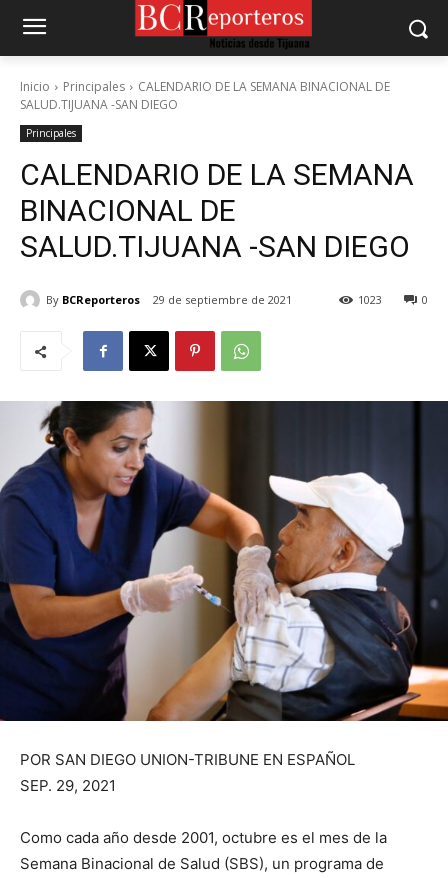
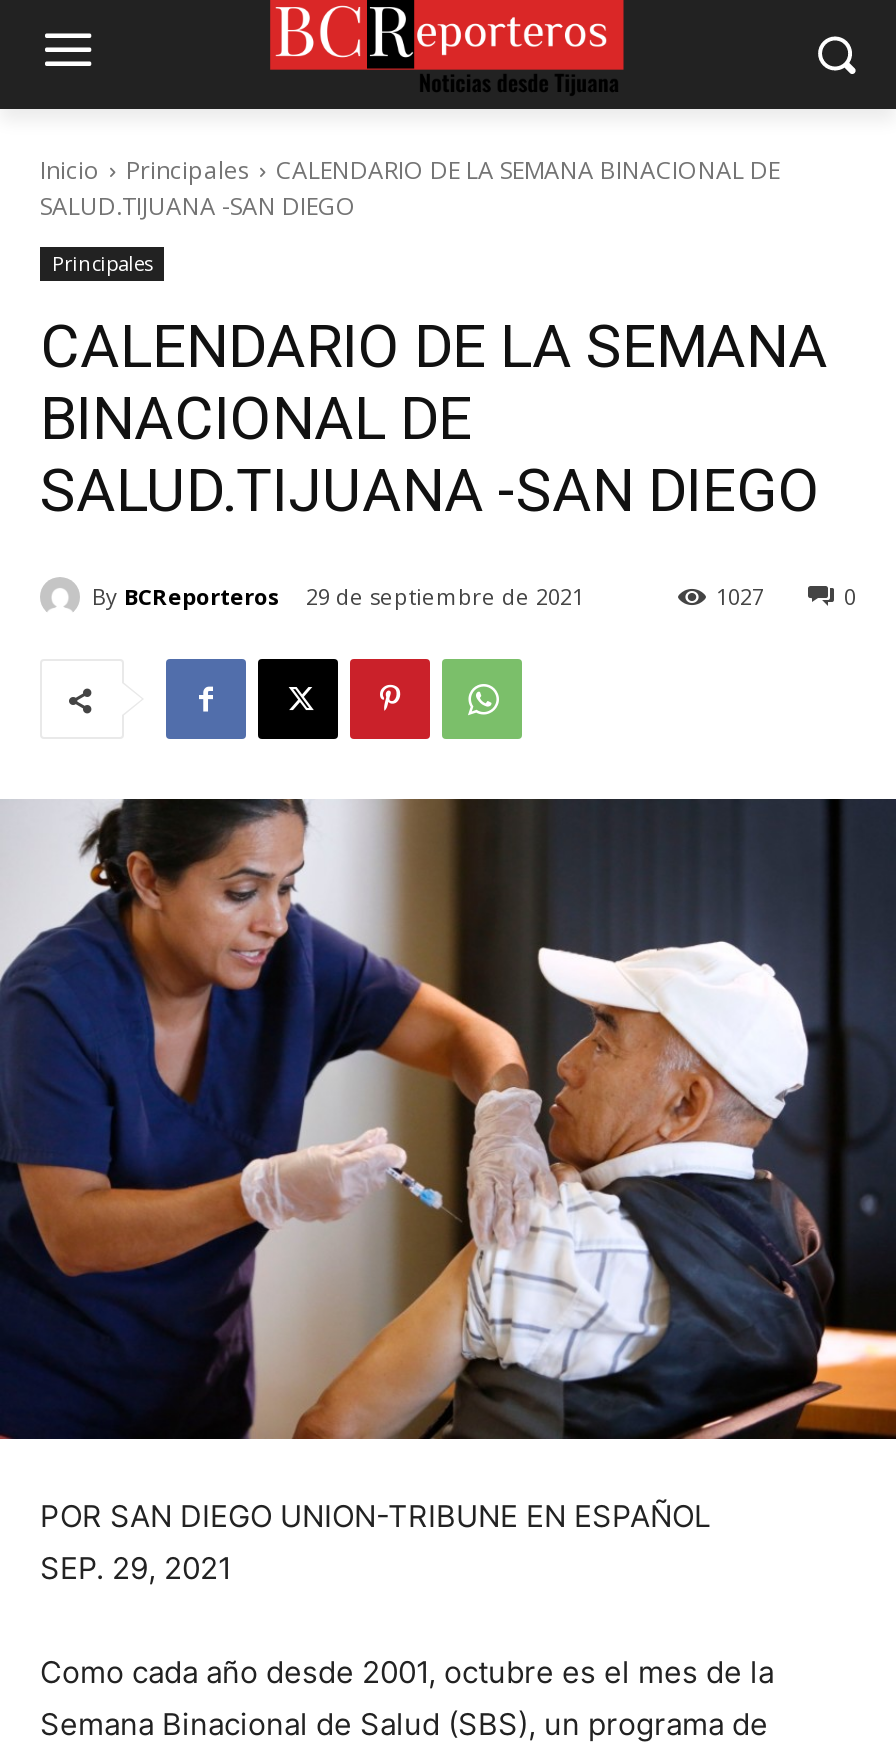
- 1023
+ 1027
